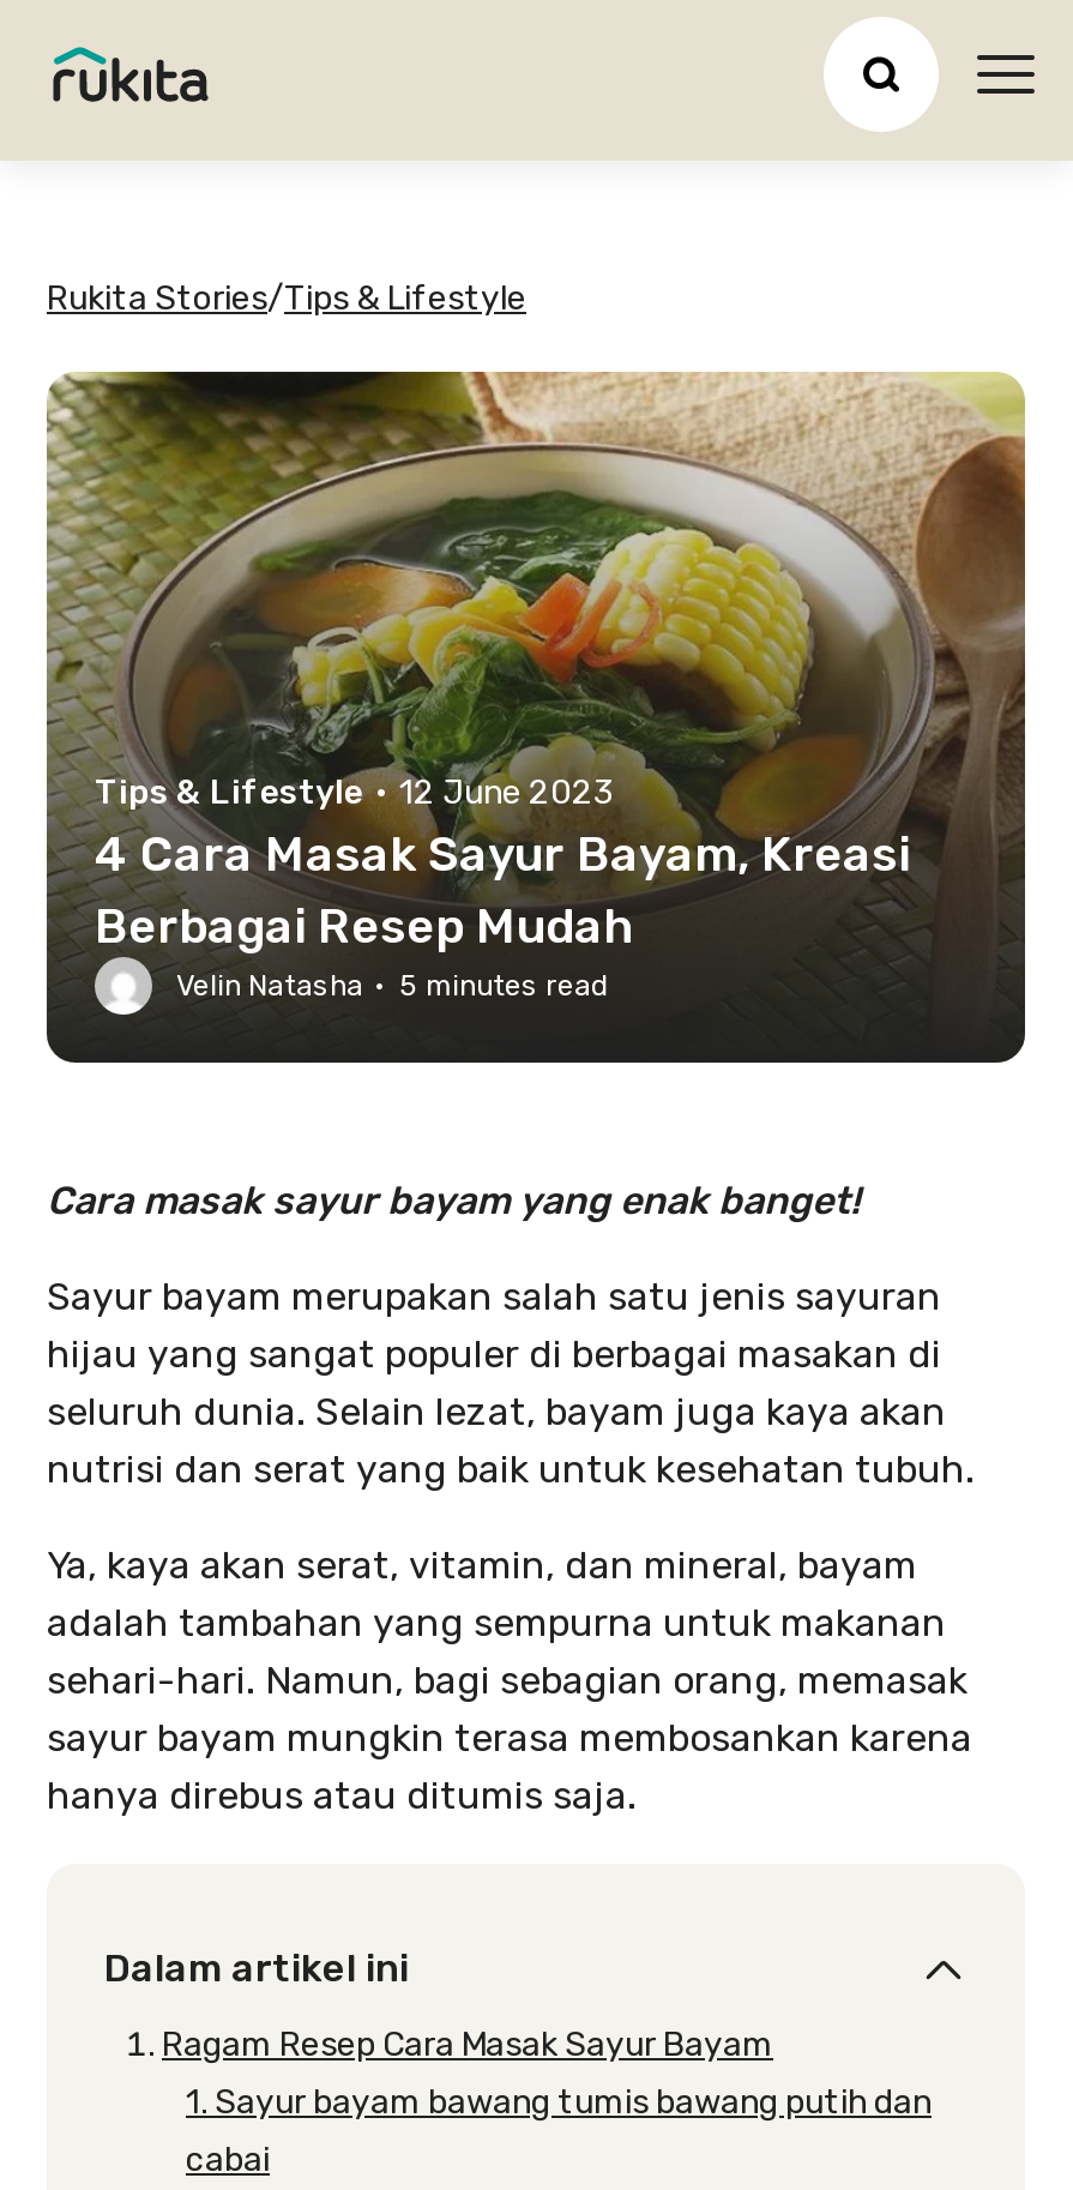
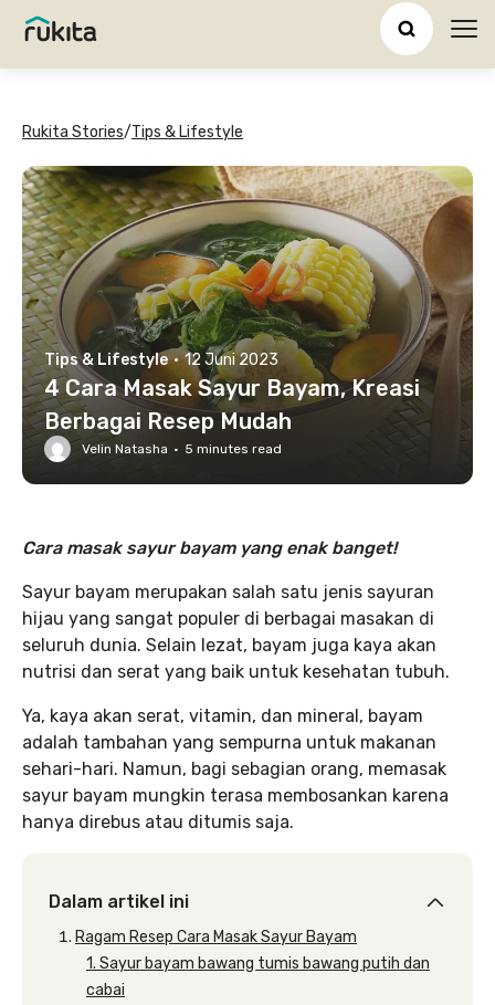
- Tips & Lifestyle · 12 June 2023
+ Tips & Lifestyle · 12 Juni 2023
